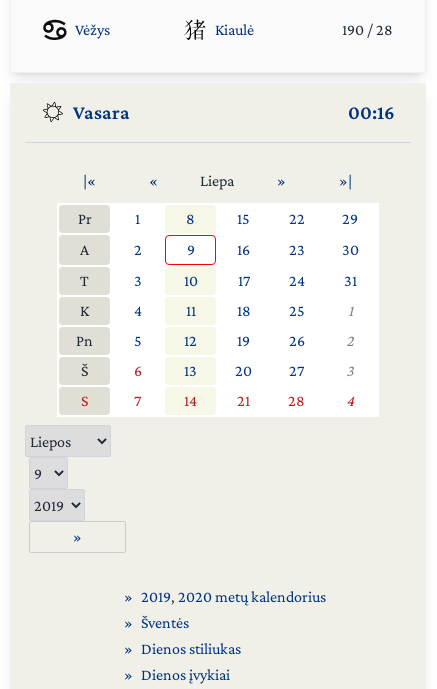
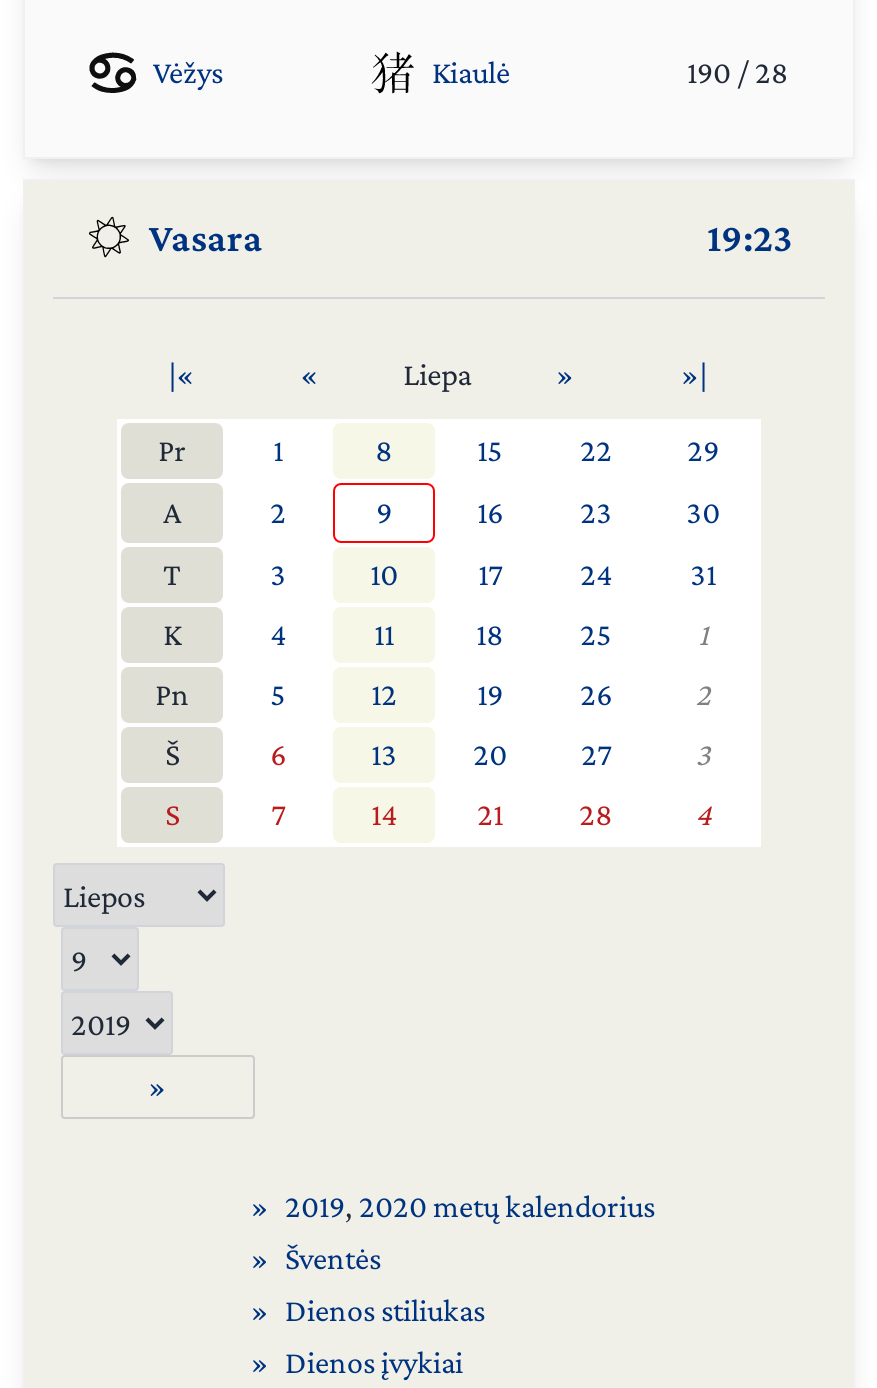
- 00:16
+ 19:23
